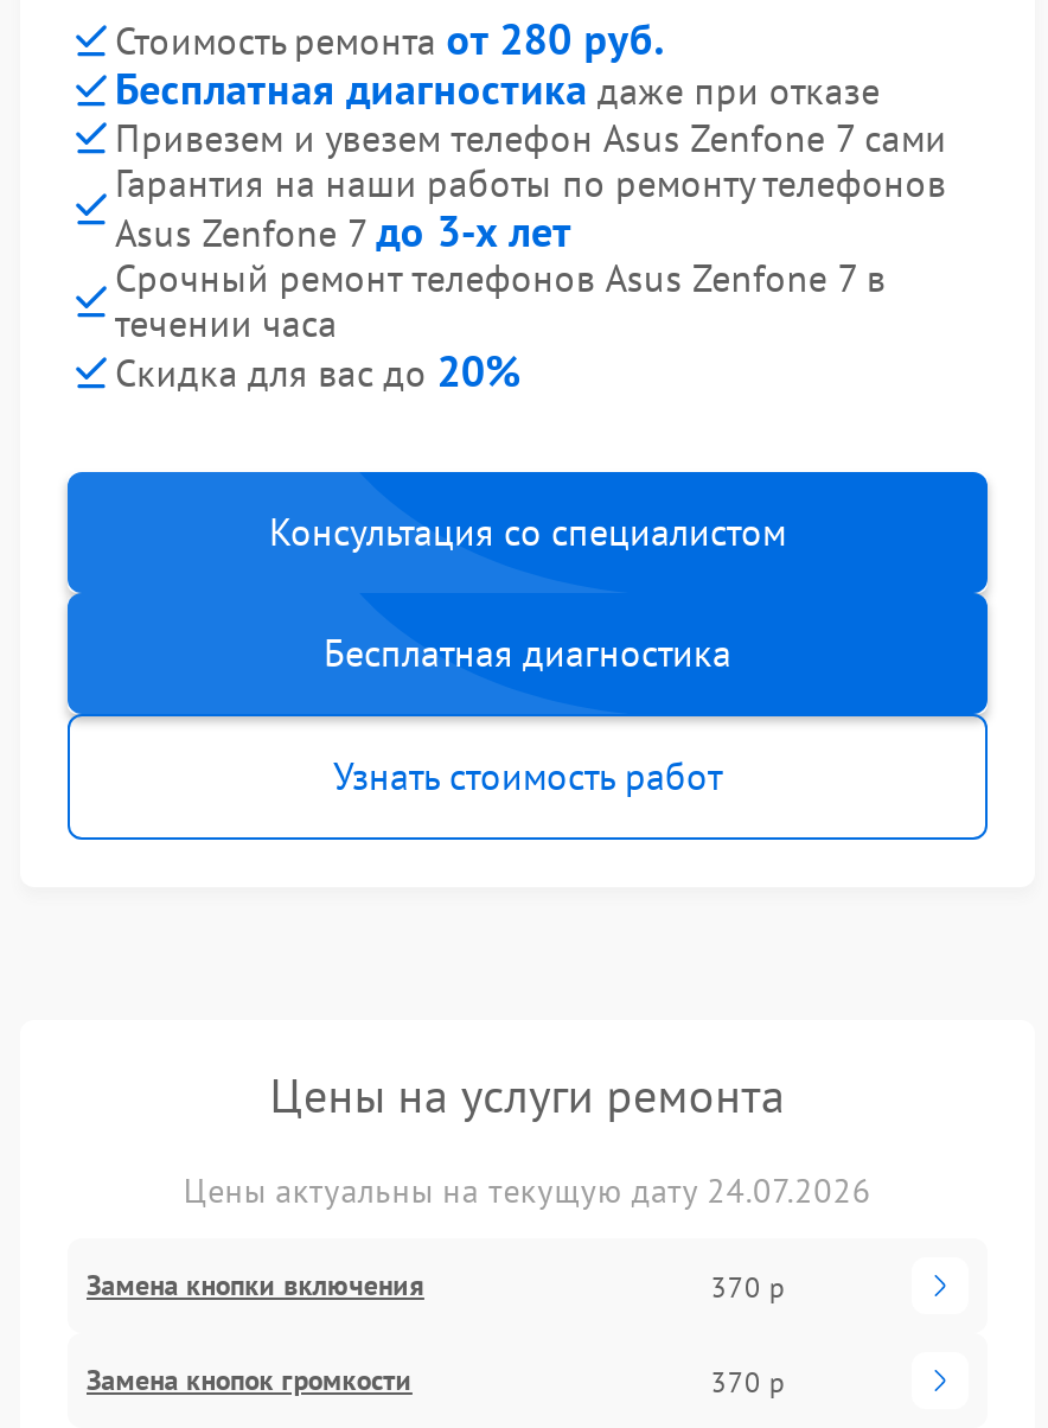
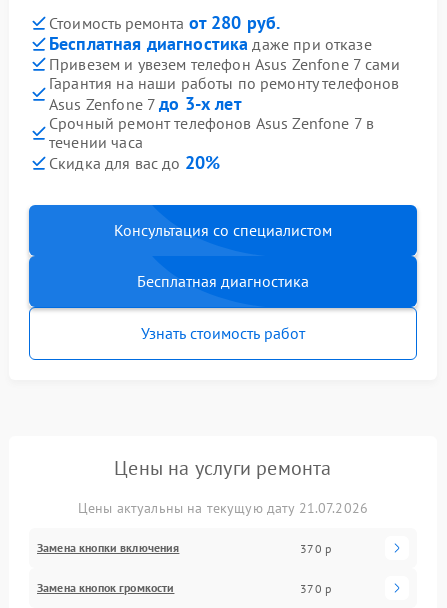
- Цены актуальны на текущую дату 24.07.2026
+ Цены актуальны на текущую дату 21.07.2026
